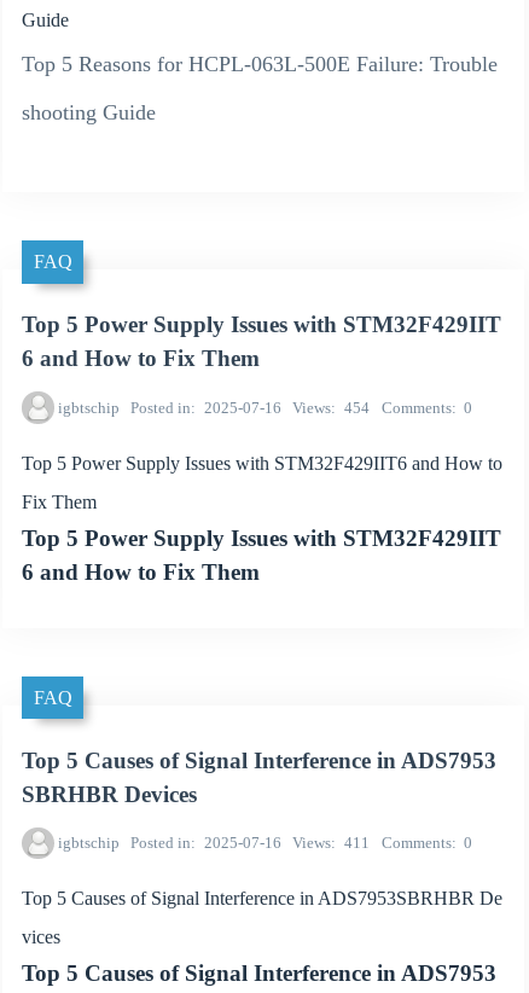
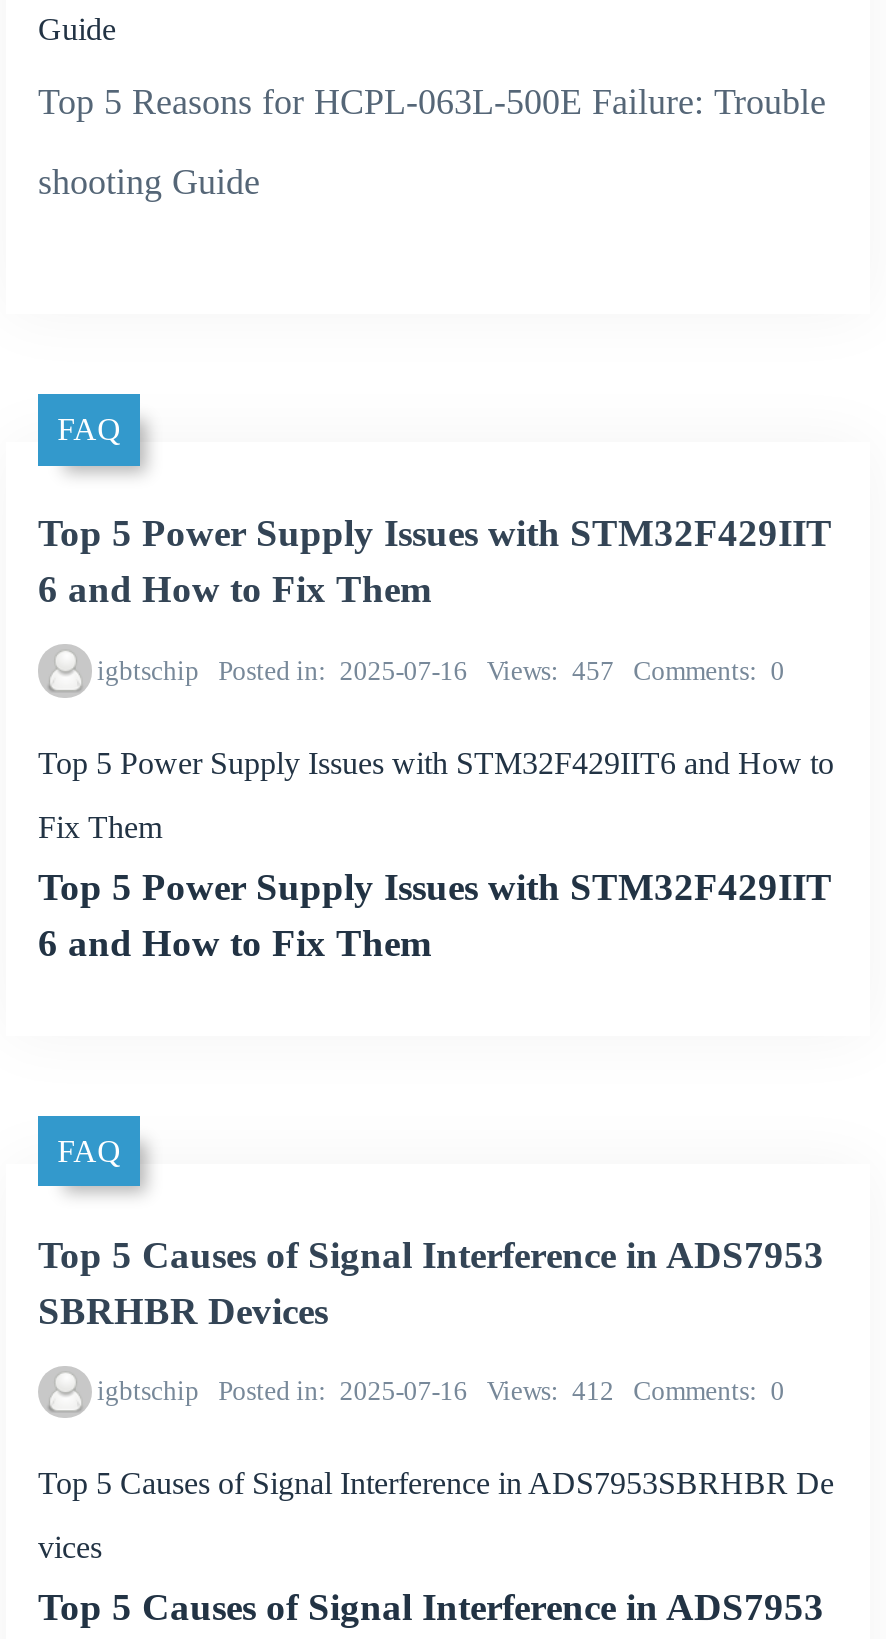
- igbtschip Posted in 2025-07-16 Views 454 Comments 0
+ igbtschip Posted in 2025-07-16 Views 457 Comments 0

- igbtschip Posted in 2025-07-16 Views 411 Comments 0
+ igbtschip Posted in 2025-07-16 Views 412 Comments 0
